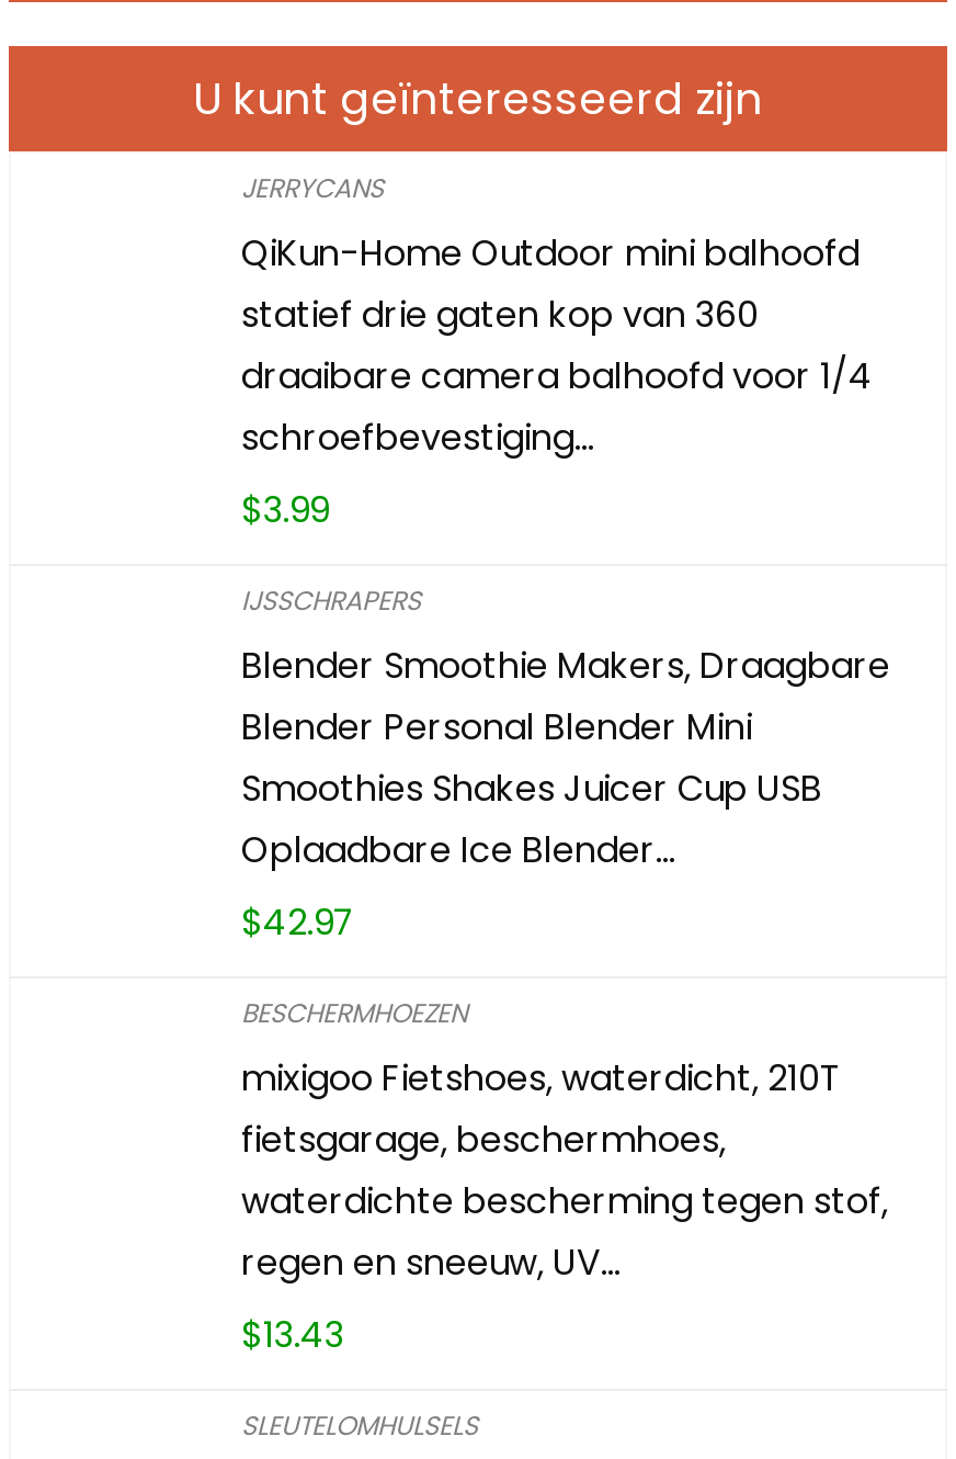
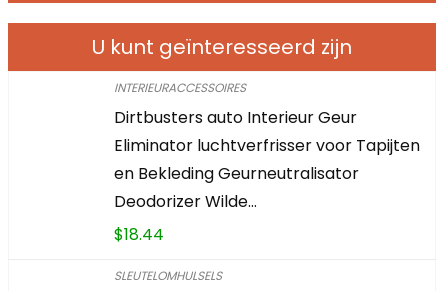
- JERRYCANS
- QiKun-Home Outdoor mini balhoofd
- statief drie gaten kop van 360
- draaibare camera balhoofd voor 1/4
- schroefbevestiging…
- $3.99
- IJSSCHRAPERS
- Blender Smoothie Makers, Draagbare
- Blender Personal Blender Mini
- Smoothies Shakes Juicer Cup USB
- Oplaadbare Ice Blender…
- $42.97
- BESCHERMHOEZEN
- mixigoo Fietshoes, waterdicht, 210T
- fietsgarage, beschermhoes,
- waterdichte bescherming tegen stof,
- regen en sneeuw, UV…
- $13.43
+ INTERIEURACCESSOIRES
+ Dirtbusters auto Interieur Geur
+ Eliminator luchtverfrisser voor Tapijten
+ en Bekleding Geurneutralisator
+ Deodorizer Wilde…
+ $18.44
